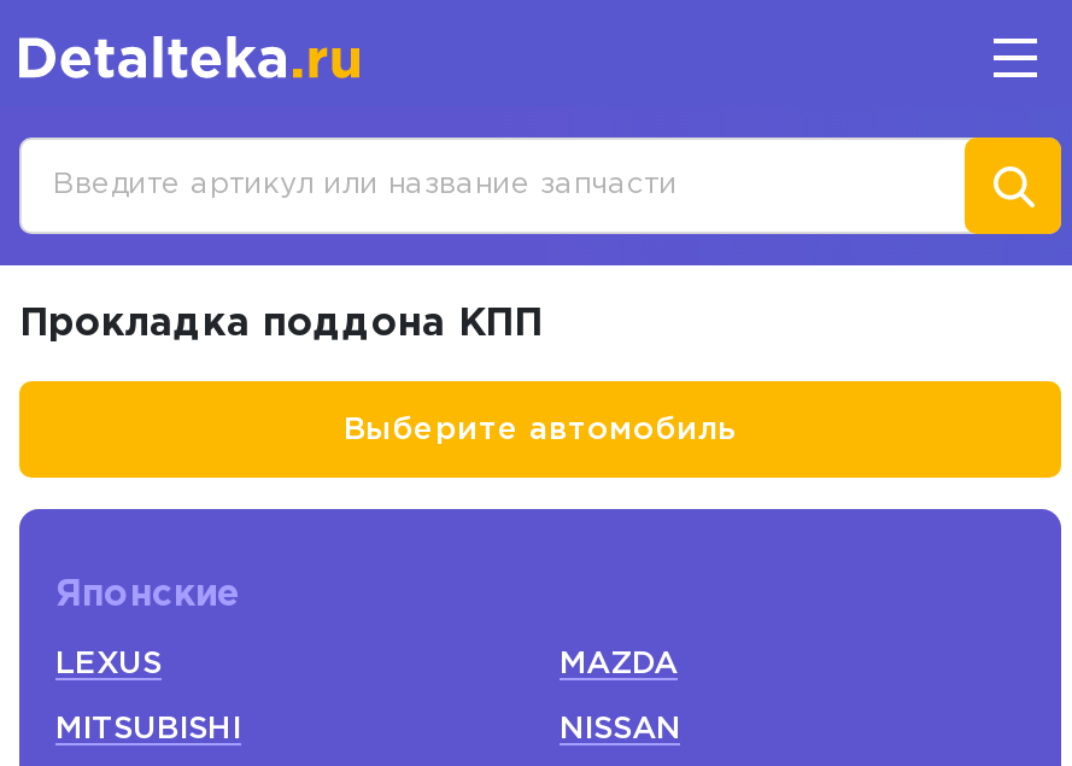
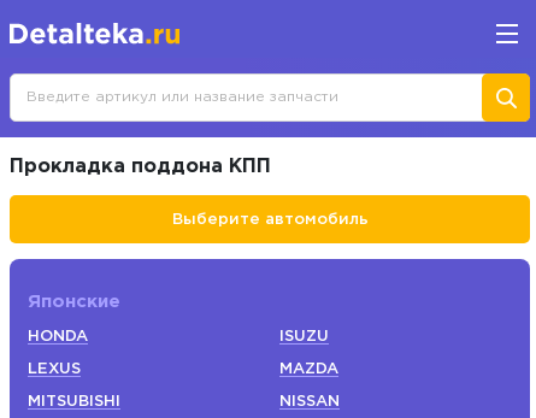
+ HONDA
+ ISUZU
